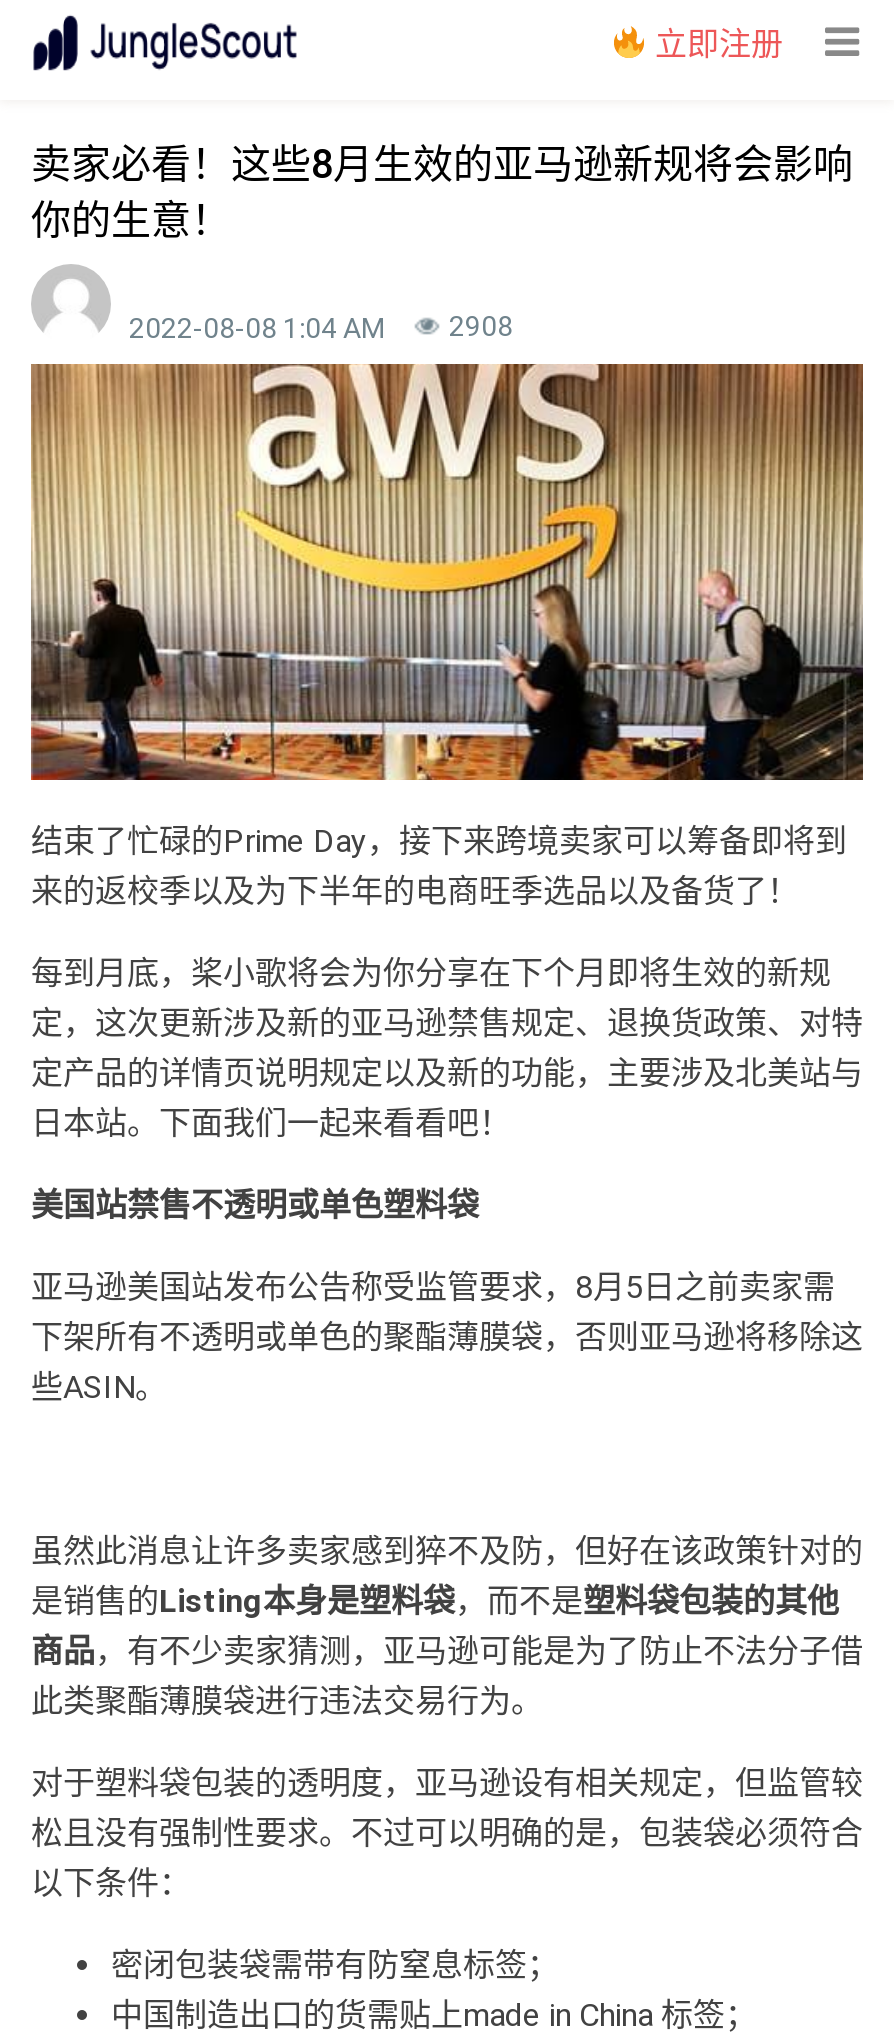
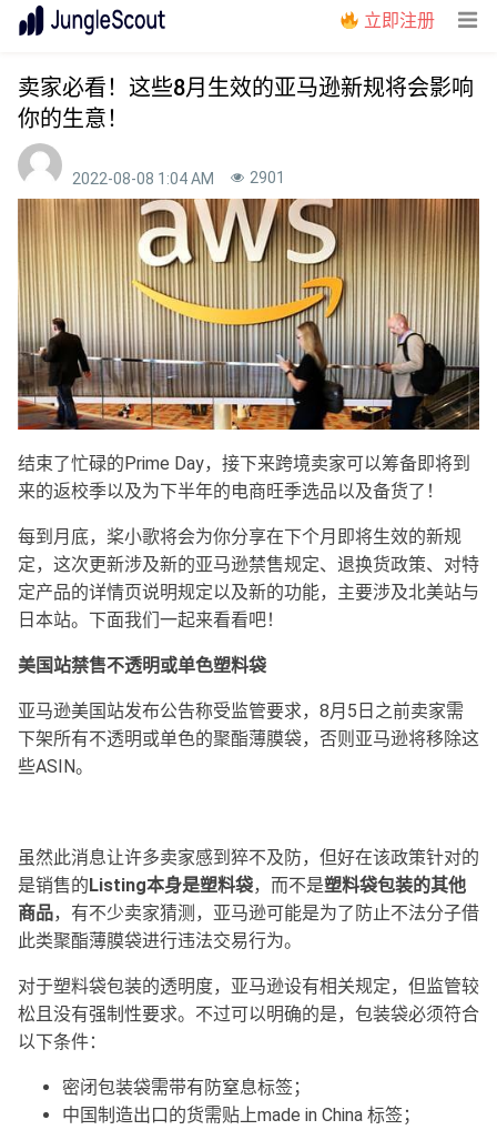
- 2022-08-08 1:04 AM 2908
+ 2022-08-08 1:04 AM 2901
